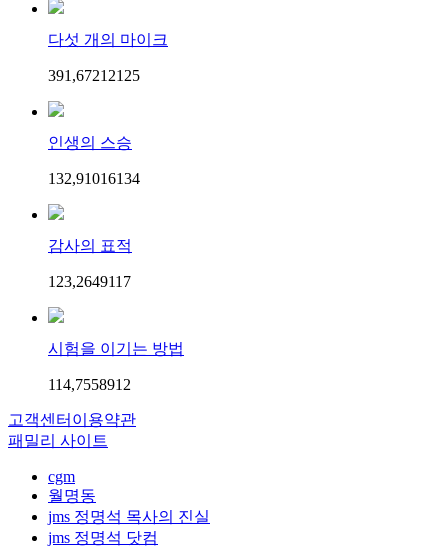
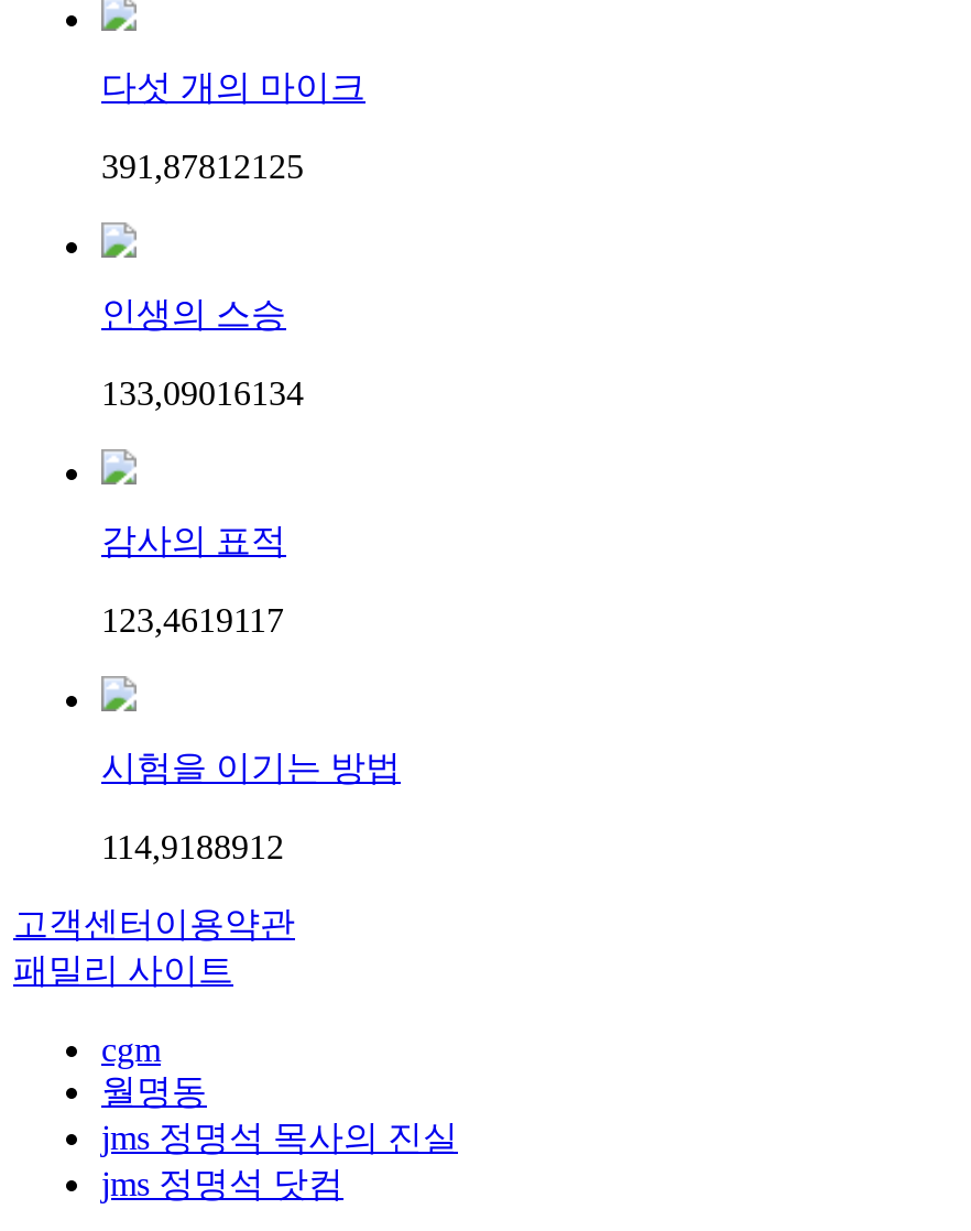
- 391,672121 25
+ 391,878121 25

- 132,910161 34
+ 133,090161 34

- 123,264 91 17
+ 123,461 91 17

- 114,7558912
+ 114,9188912
